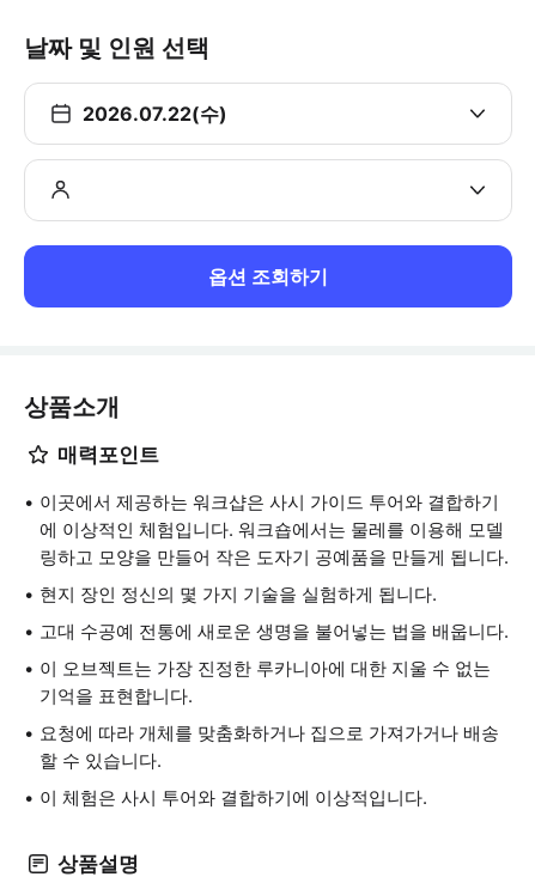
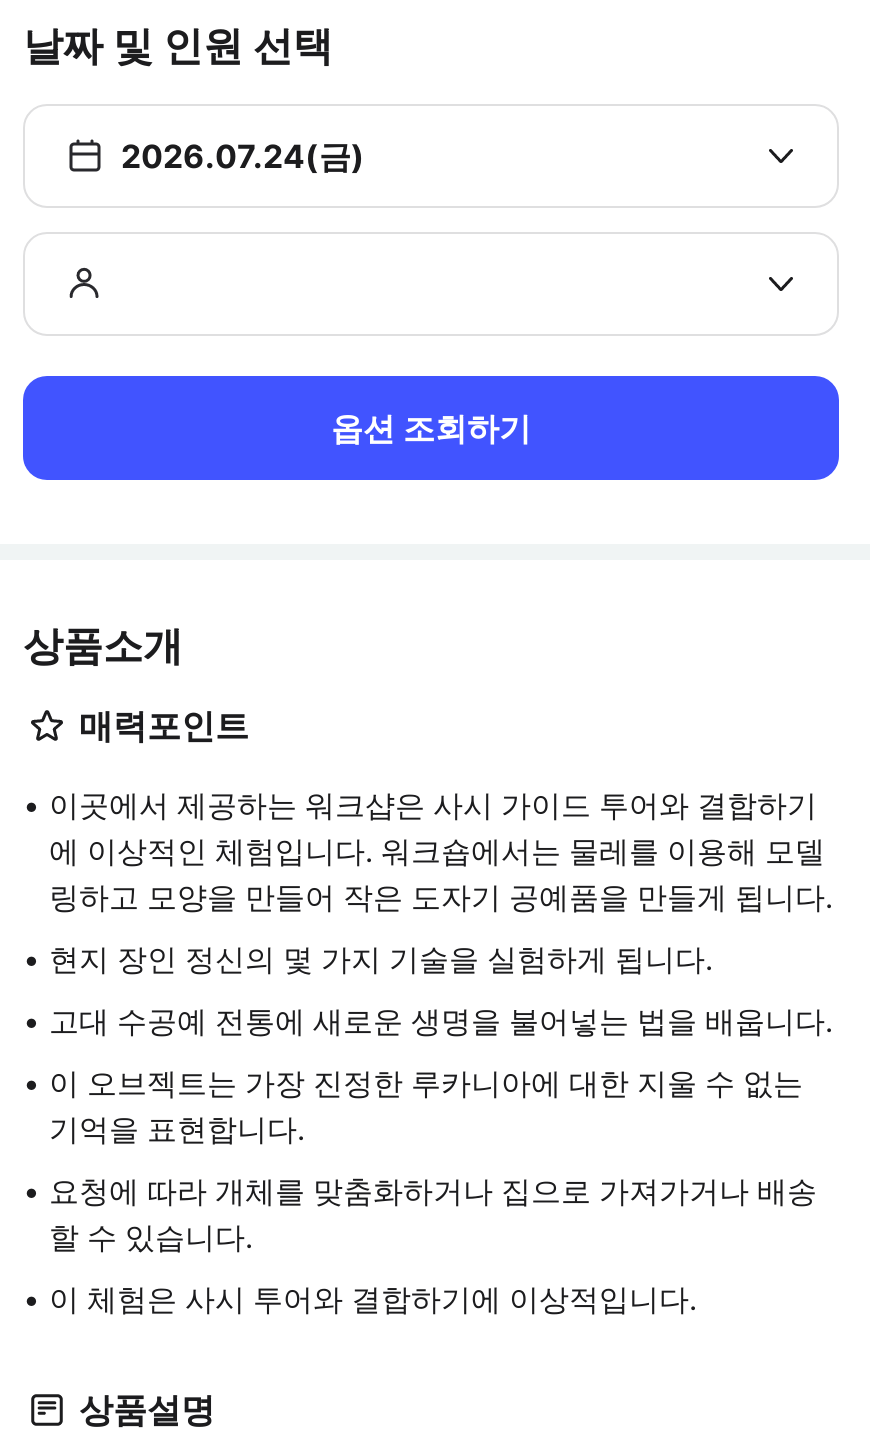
- 2026.07.22(수)
+ 2026.07.24(금)
